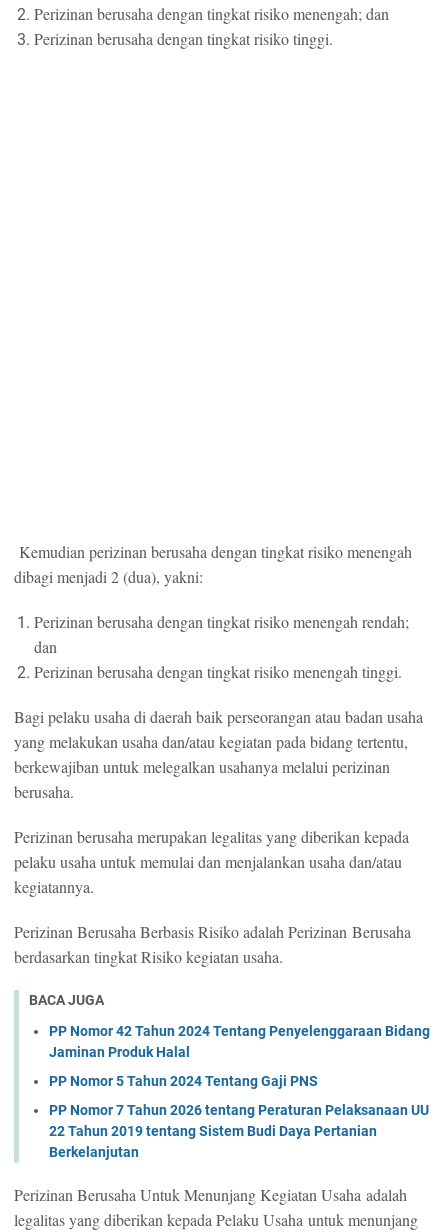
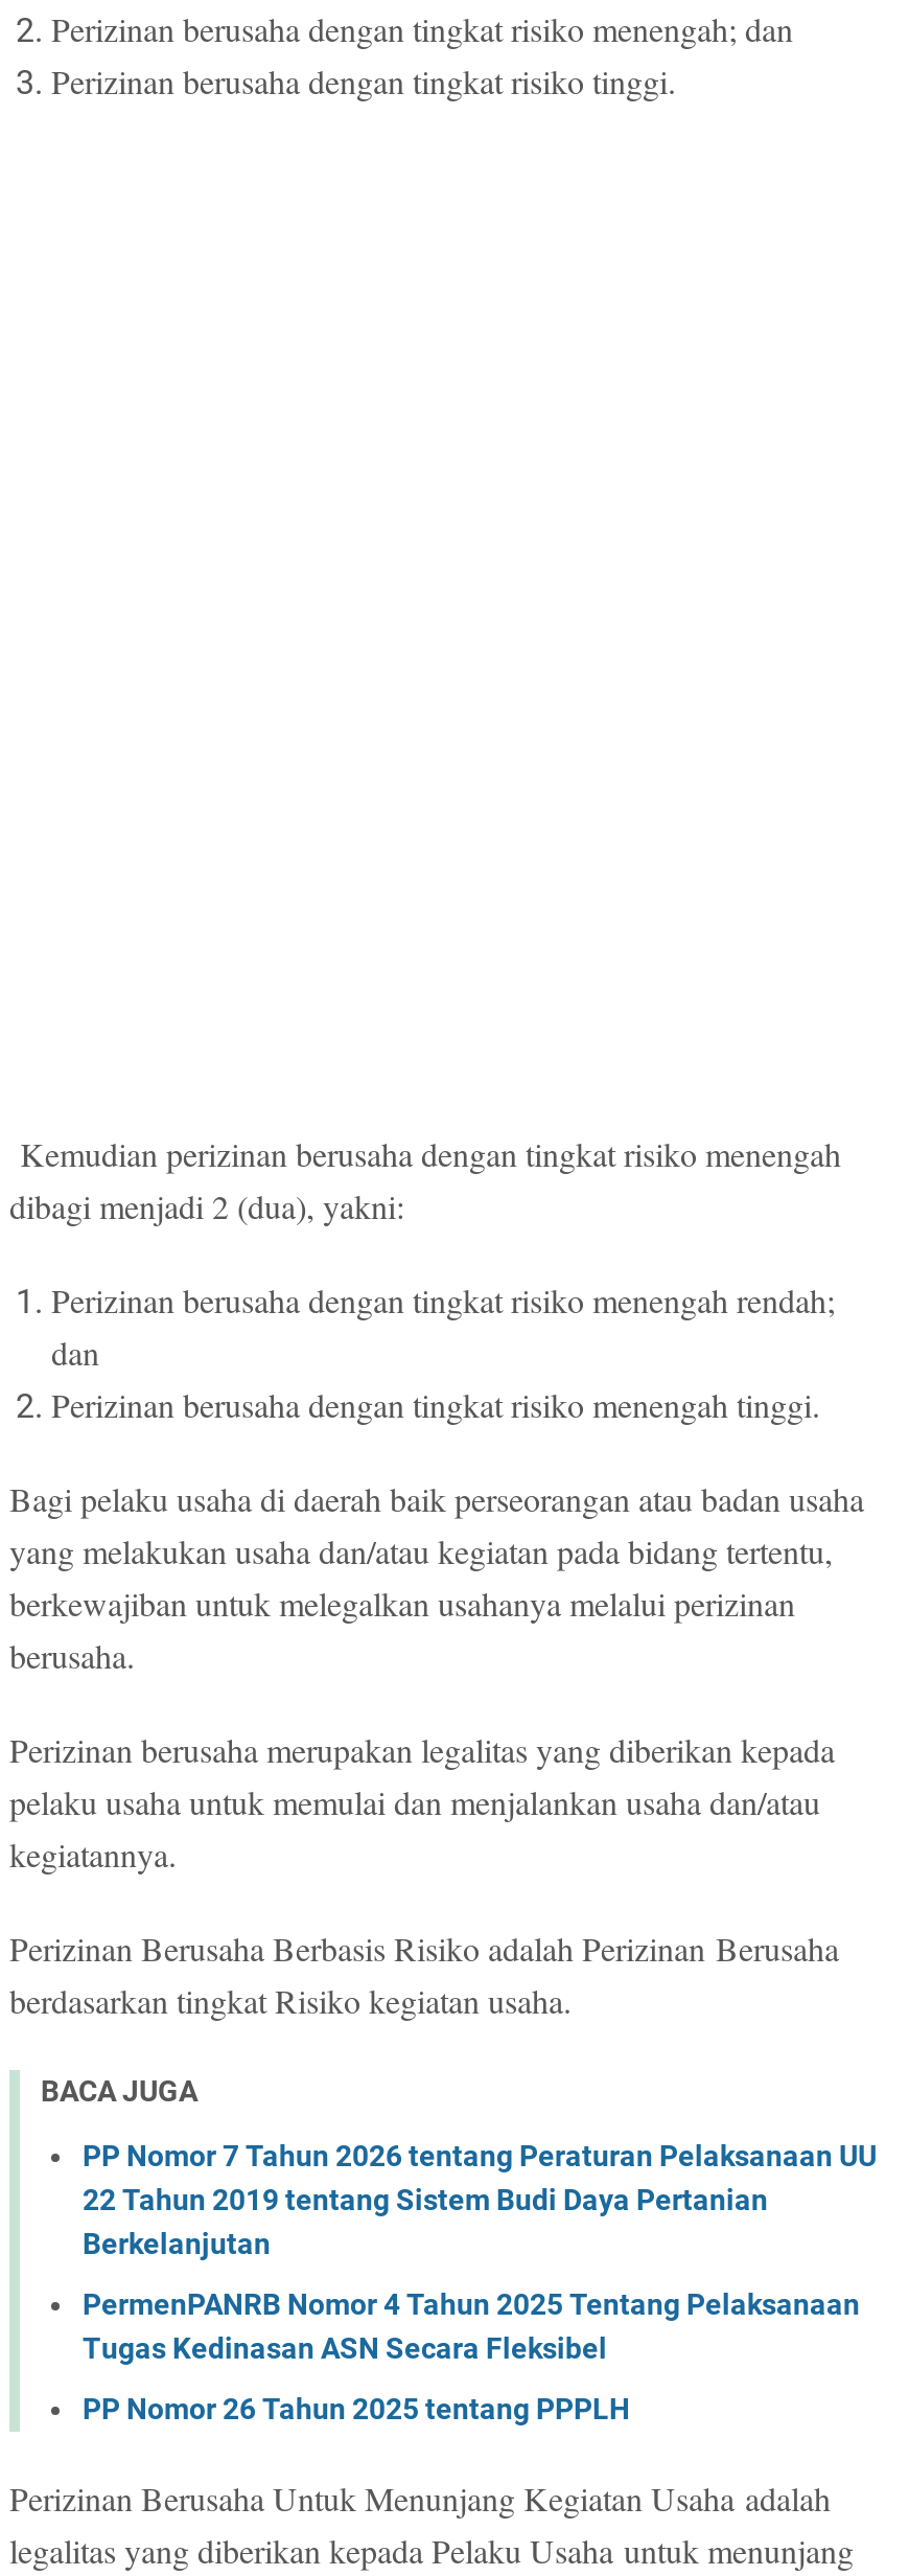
- PP Nomor 42 Tahun 2024 Tentang Penyelenggaraan Bidang
- Jaminan Produk Halal
- PP Nomor 5 Tahun 2024 Tentang Gaji PNS

moved up: PP Nomor 7 Tahun 2026 tentang Peraturan Pelaksanaan UU | 22 Tahun 2019 tentang Sistem Budi Daya Pertanian | Berkelanjutan

+ PermenPANRB Nomor 4 Tahun 2025 Tentang Pelaksanaan
+ Tugas Kedinasan ASN Secara Fleksibel
+ PP Nomor 26 Tahun 2025 tentang PPPLH
